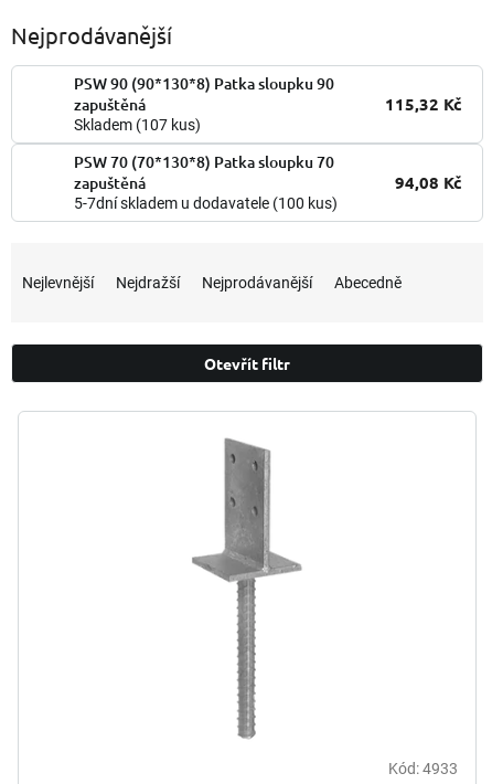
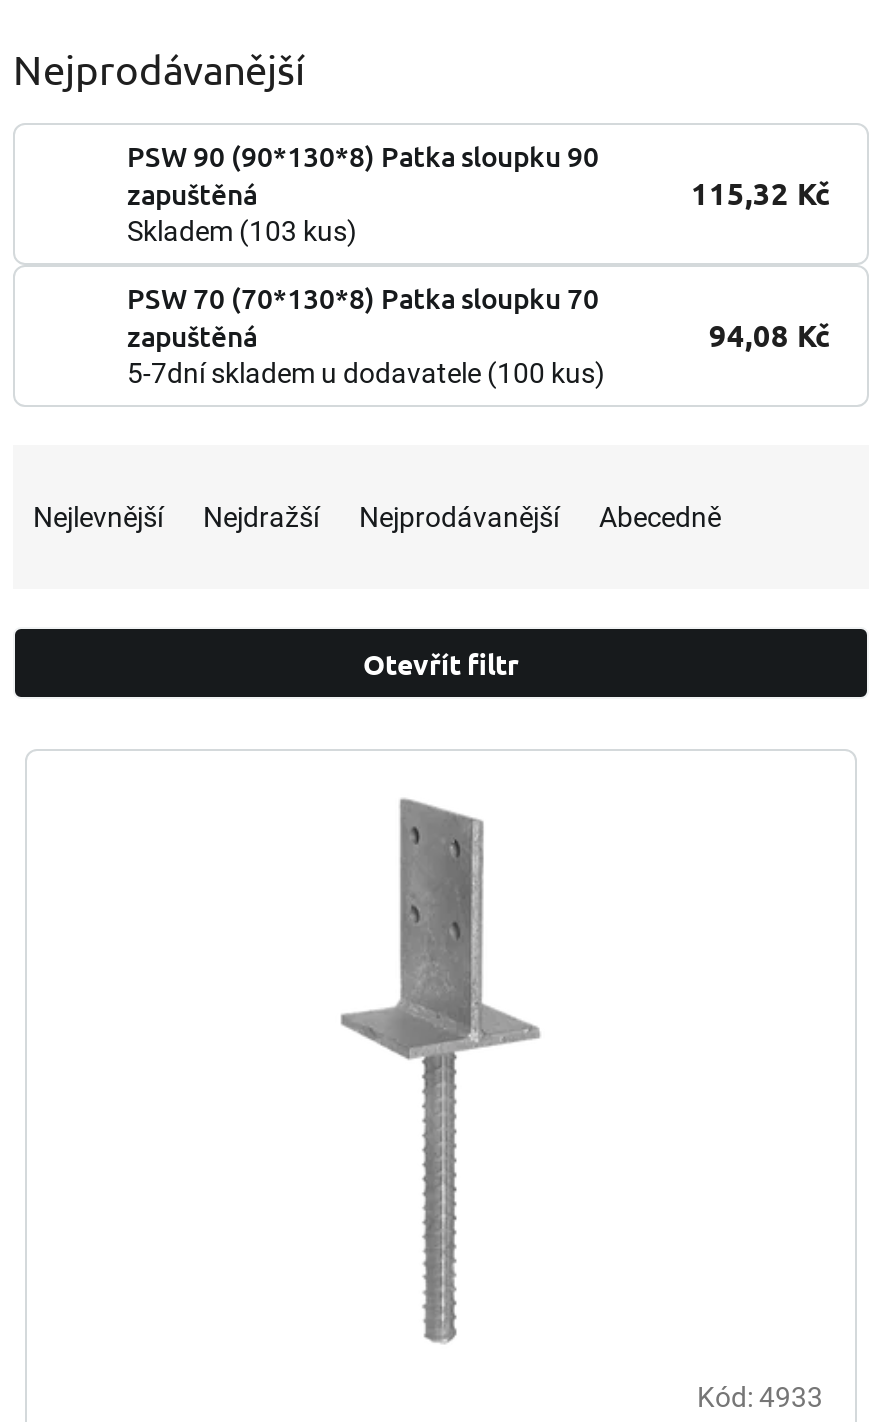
- Skladem (107 kus)
+ Skladem (103 kus)
